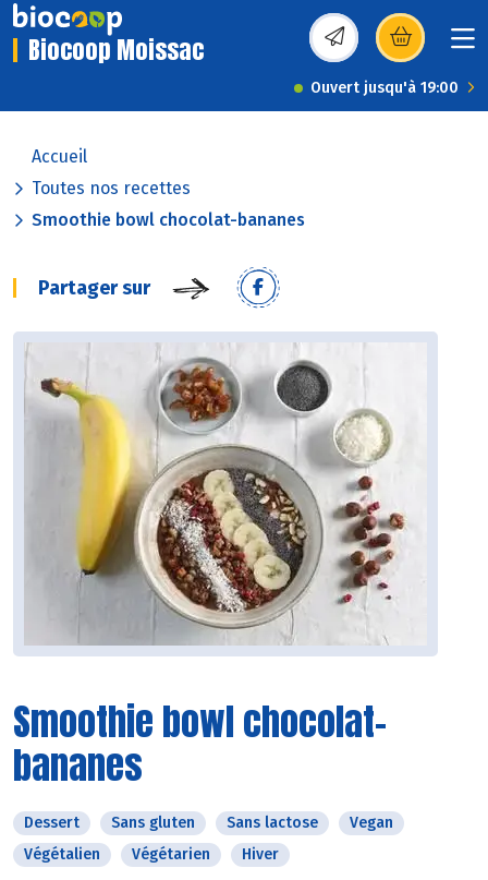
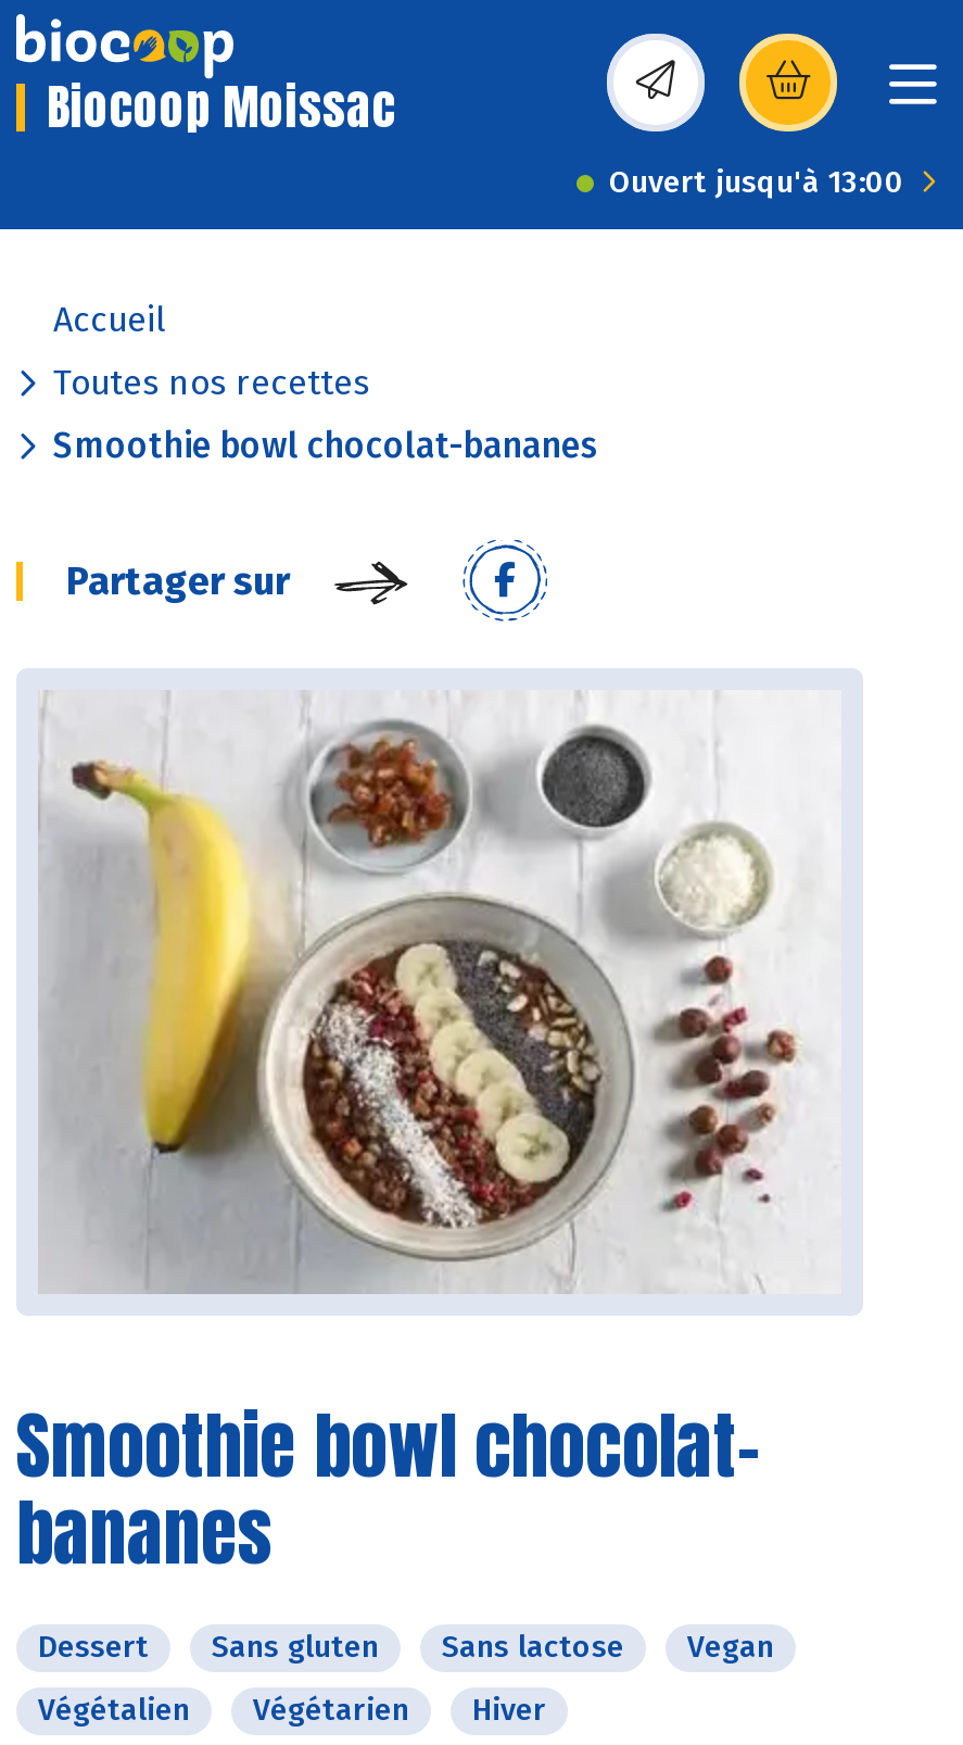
- Ouvert jusqu'à 19:00
+ Ouvert jusqu'à 13:00
